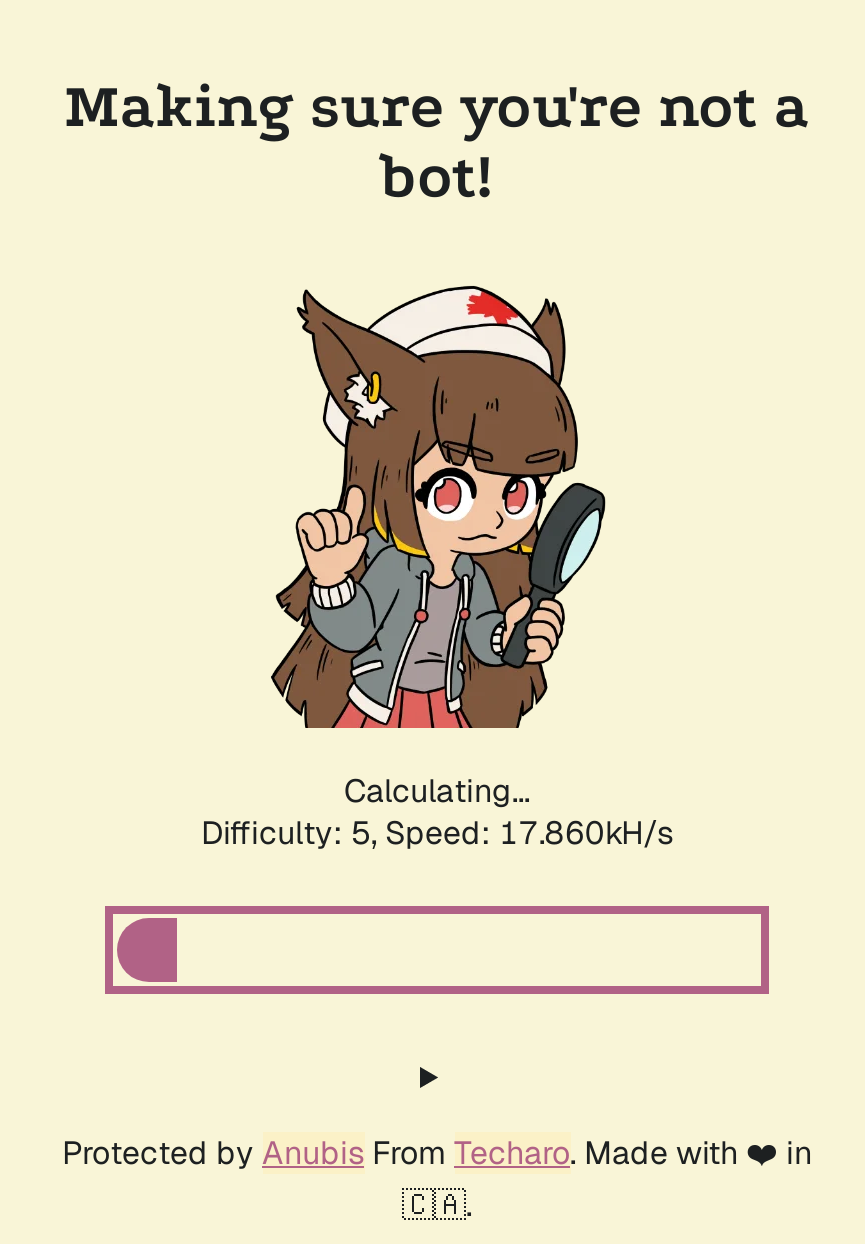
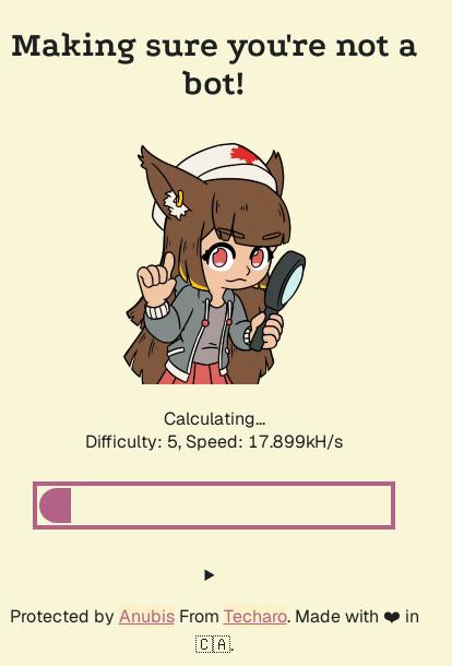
- Difficulty: 5, Speed: 17.860kH/s
+ Difficulty: 5, Speed: 17.899kH/s
